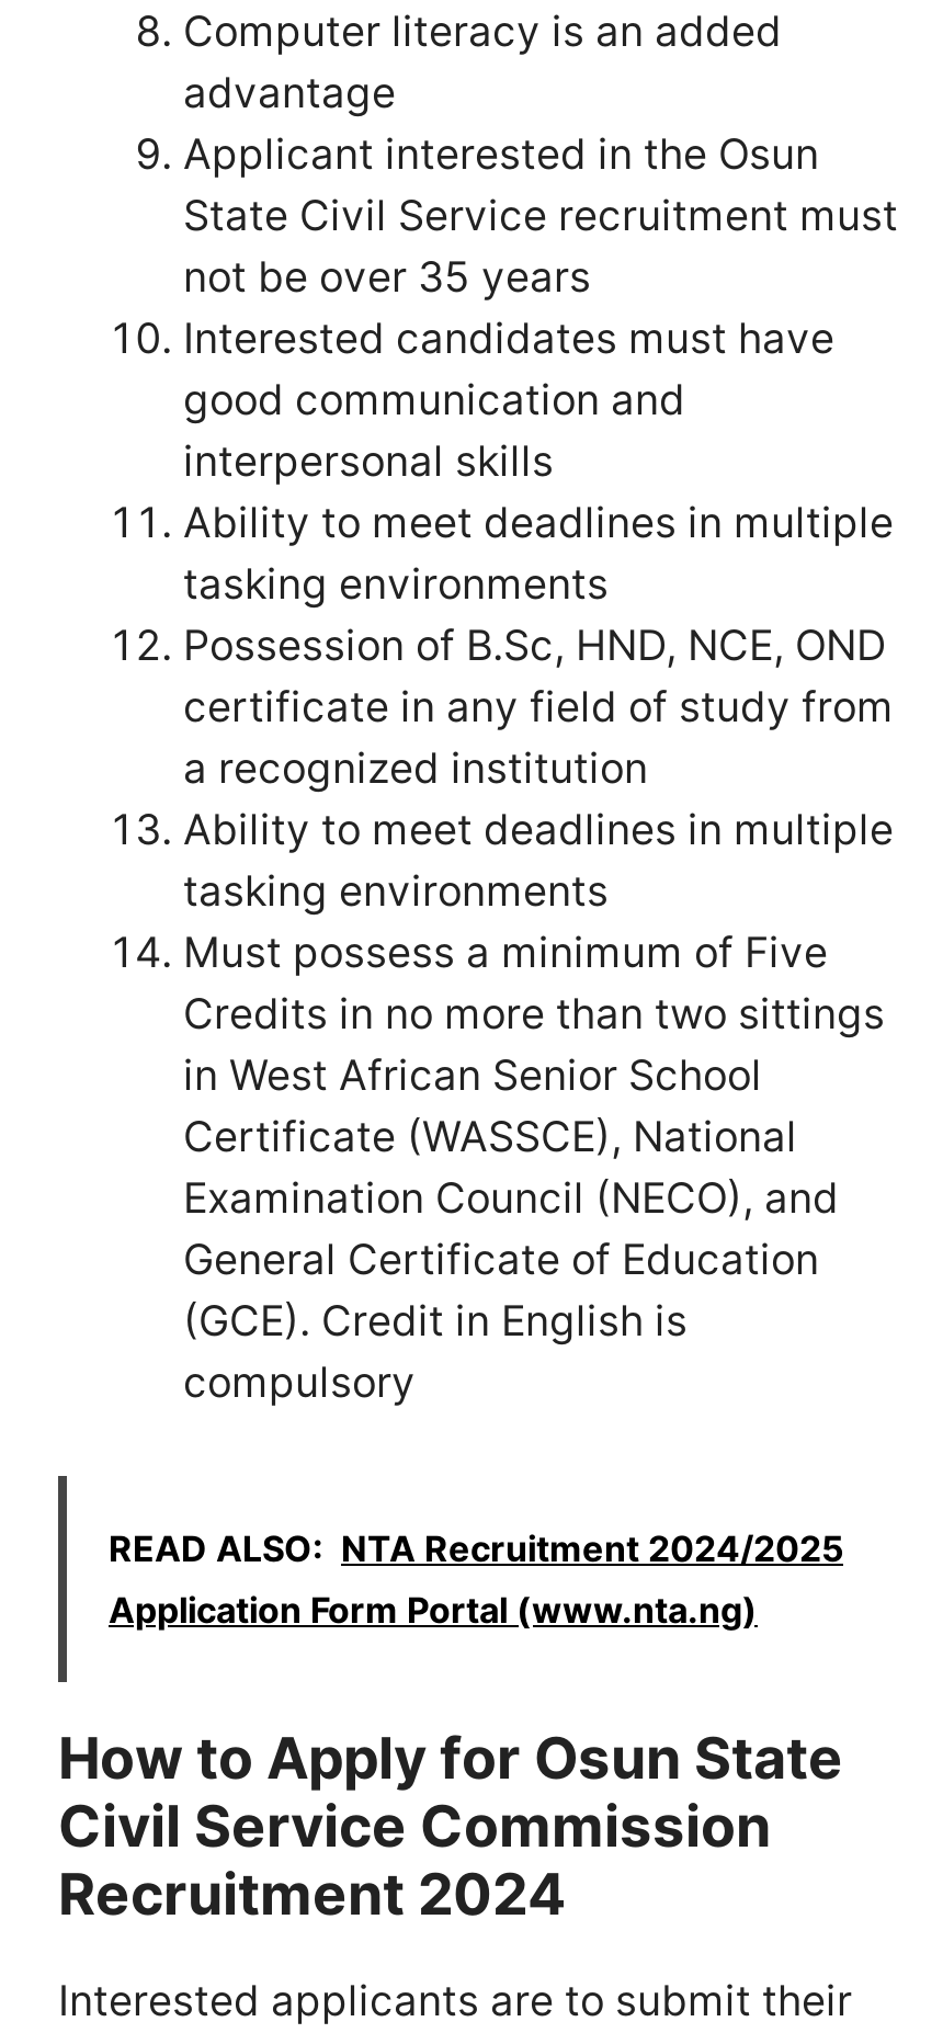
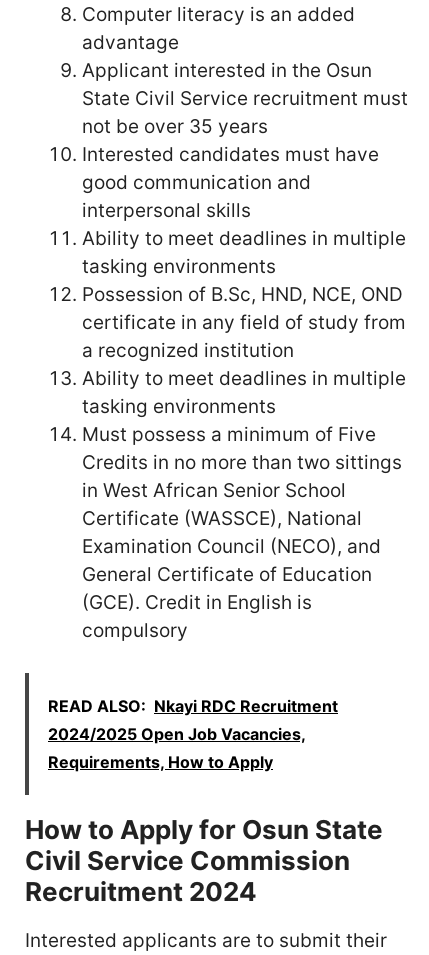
- READ ALSO: NTA Recruitment 2024/2025
- Application Form Portal (www.nta.ng)
+ READ ALSO: Nkayi RDC Recruitment
+ 2024/2025 Open Job Vacancies,
+ Requirements, How to Apply
